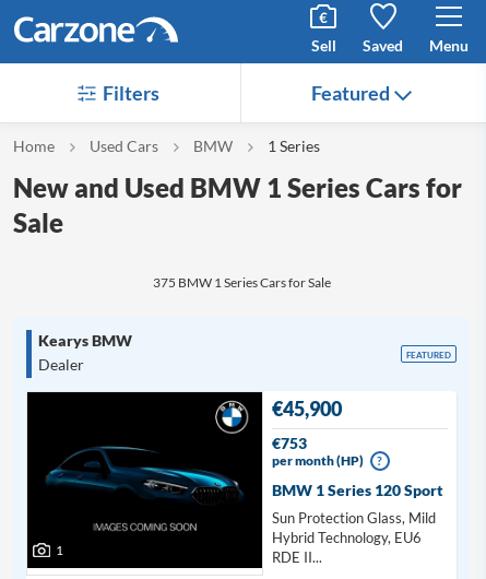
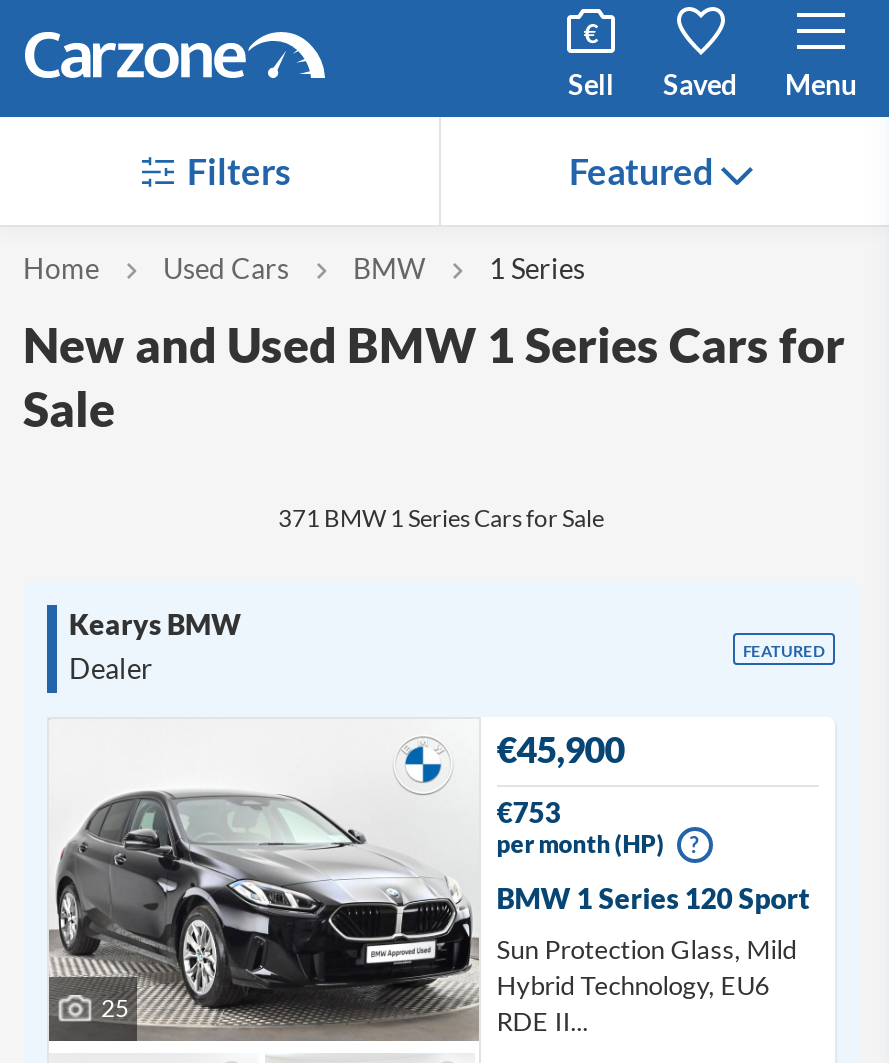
- 375 BMW 1 Series Cars for Sale
+ 371 BMW 1 Series Cars for Sale

- [image]
- 1
+ [image]
+ 25
